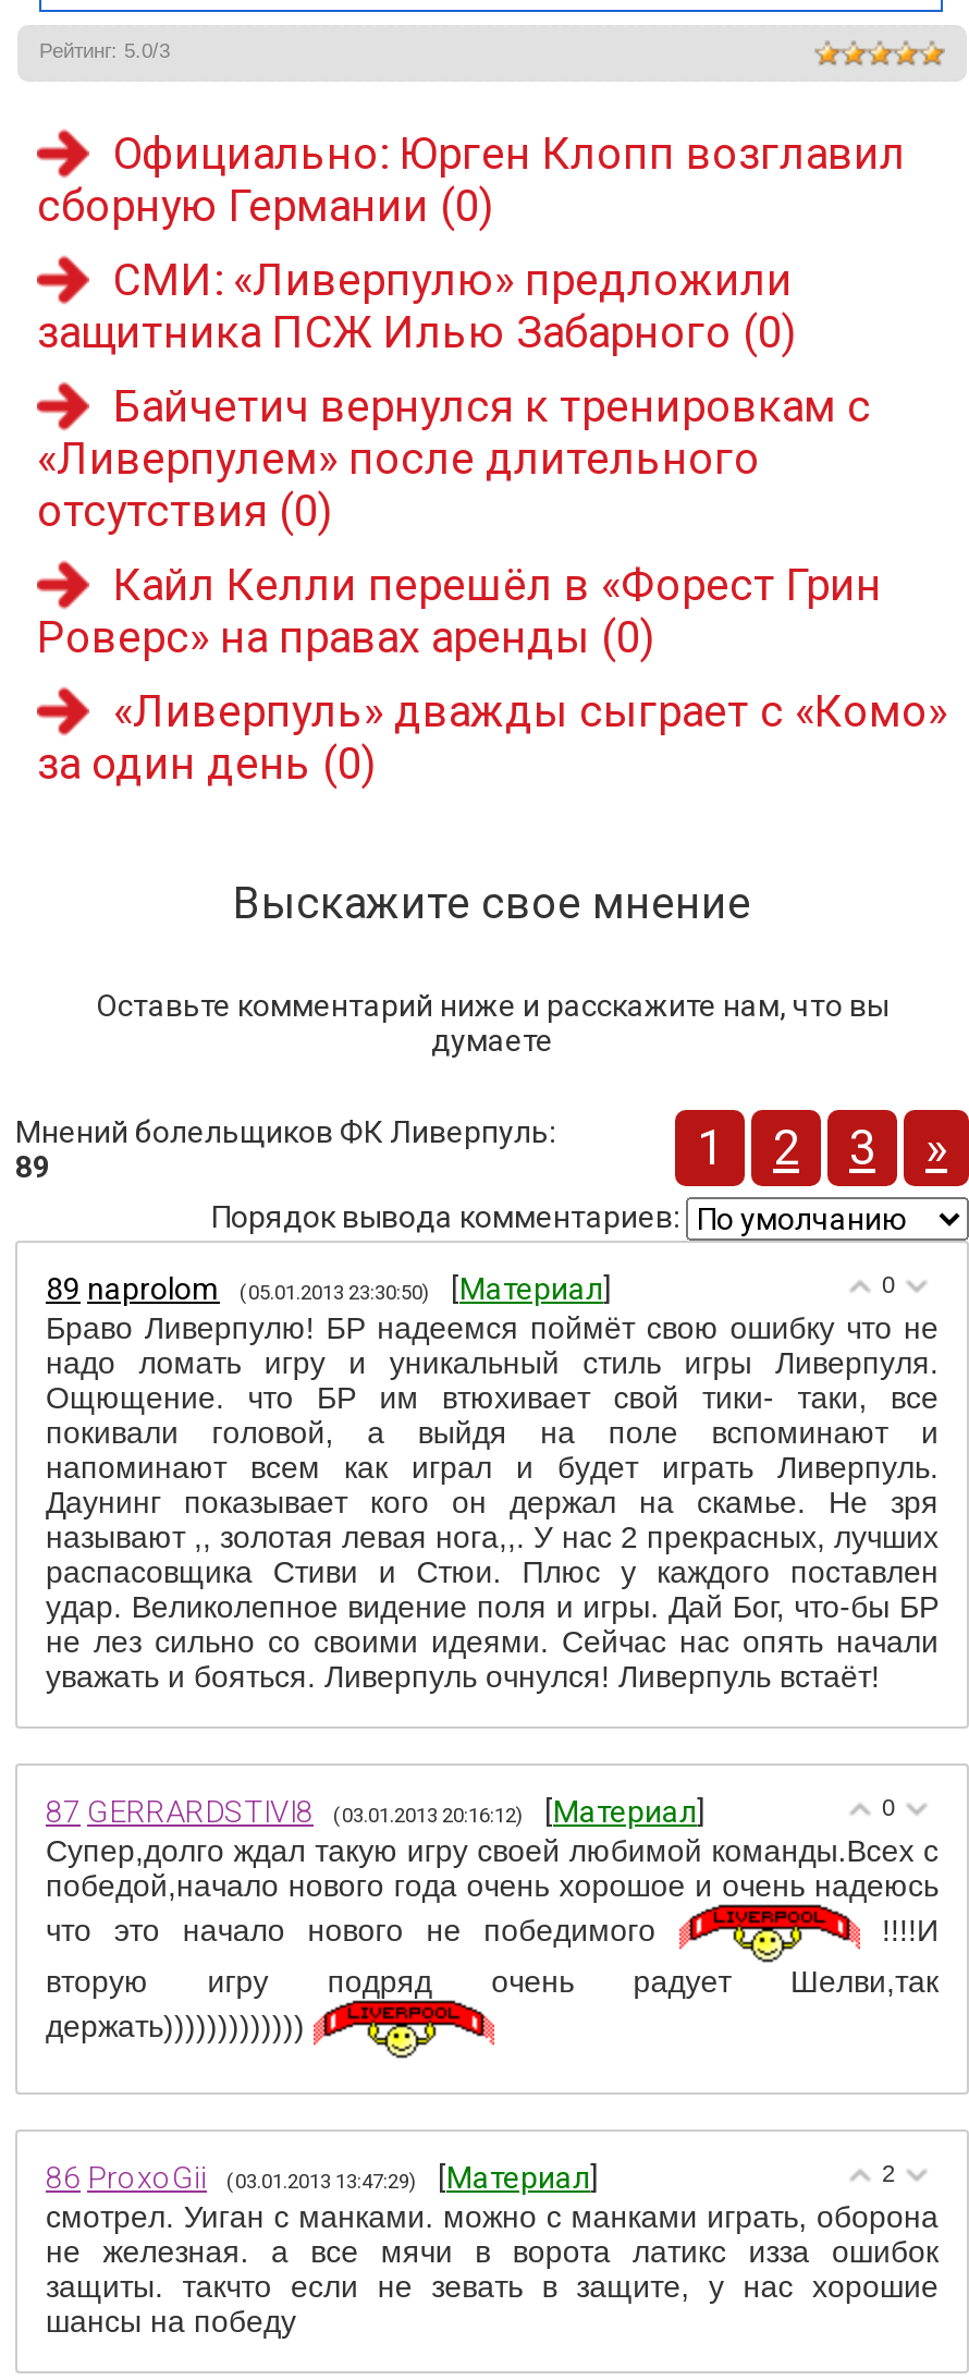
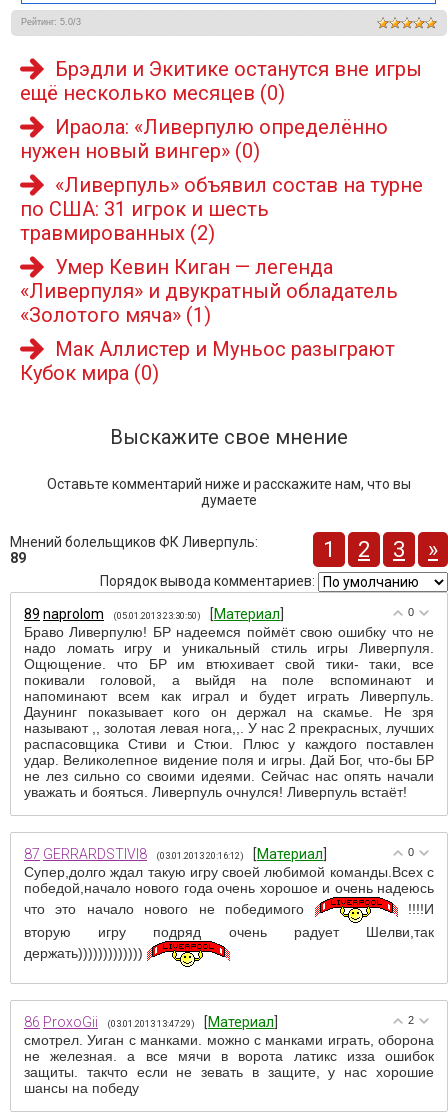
- Официально: Юрген Клопп возглавил
- сборную Германии (0)
- СМИ: «Ливерпулю» предложили
- защитника ПСЖ Илью Забарного (0)
- Байчетич вернулся к тренировкам с
- «Ливерпулем» после длительного
- отсутствия (0)
- Кайл Келли перешёл в «Форест Грин
- Роверс» на правах аренды (0)
- «Ливерпуль» дважды сыграет с «Комо»
- за один день (0)
+ Брэдли и Экитике останутся вне игры
+ ещё несколько месяцев (0)
+ Ираола: «Ливерпулю определённо
+ нужен новый вингер» (0)
+ «Ливерпуль» объявил состав на турне
+ по США: 31 игрок и шесть
+ травмированных (2)
+ Умер Кевин Киган — легенда
+ «Ливерпуля» и двукратный обладатель
+ «Золотого мяча» (1)
+ Мак Аллистер и Муньос разыграют
+ Кубок мира (0)
